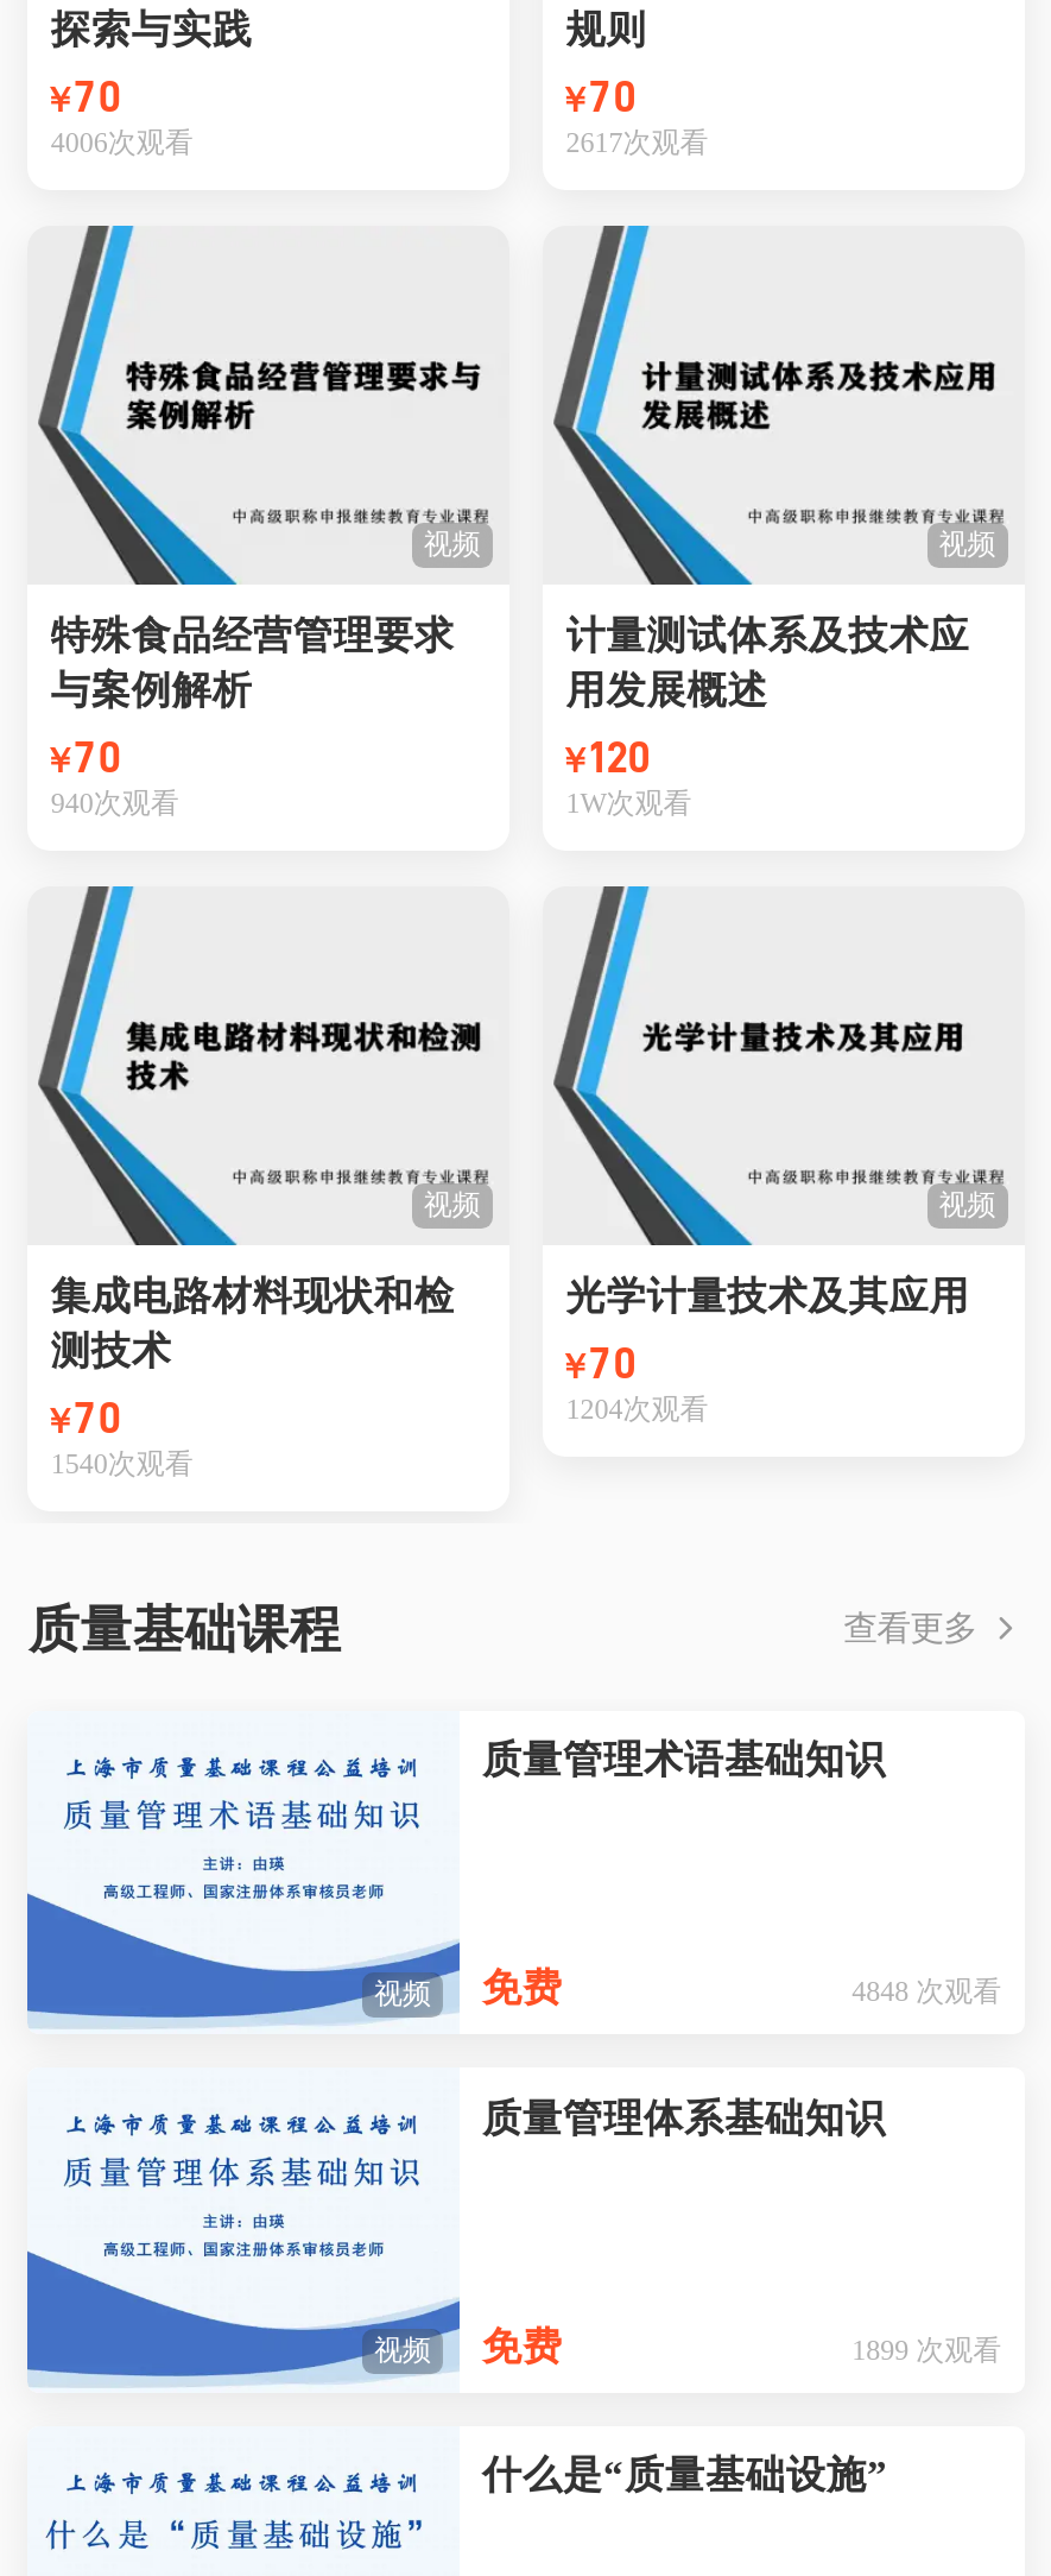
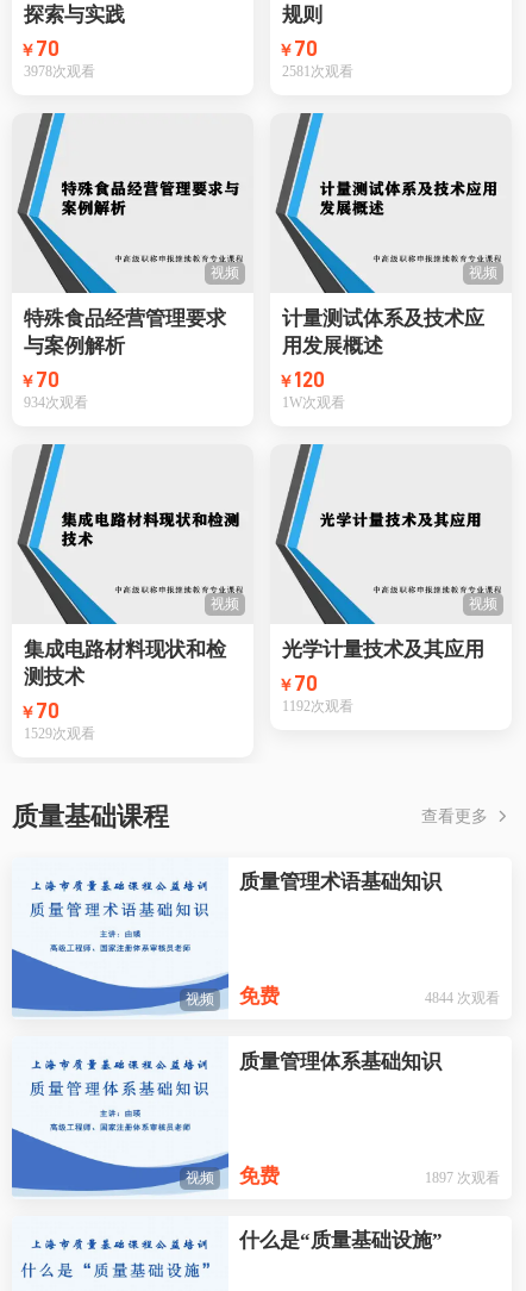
- 4006次观看
+ 3978次观看

- 2617次观看
+ 2581次观看

- 940次观看
+ 934次观看

- 1204次观看
+ 1192次观看

- 1540次观看
+ 1529次观看

- 4848 次观看
+ 4844 次观看

- 1899 次观看
+ 1897 次观看
